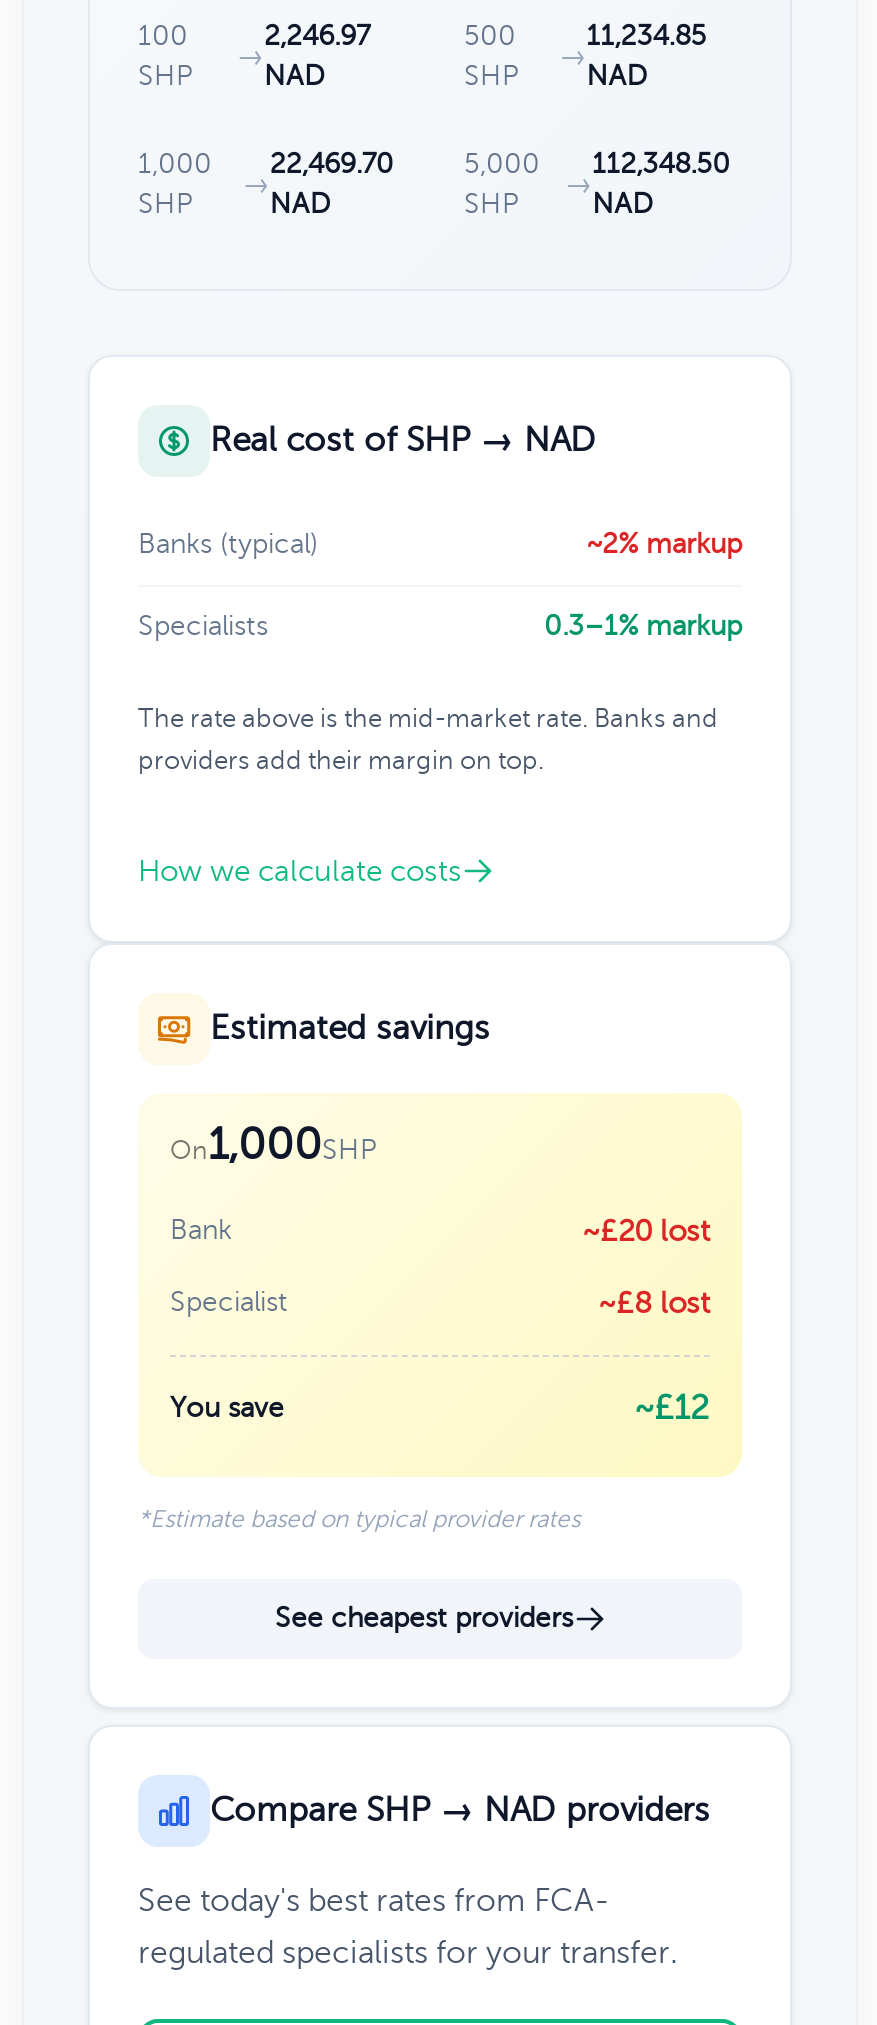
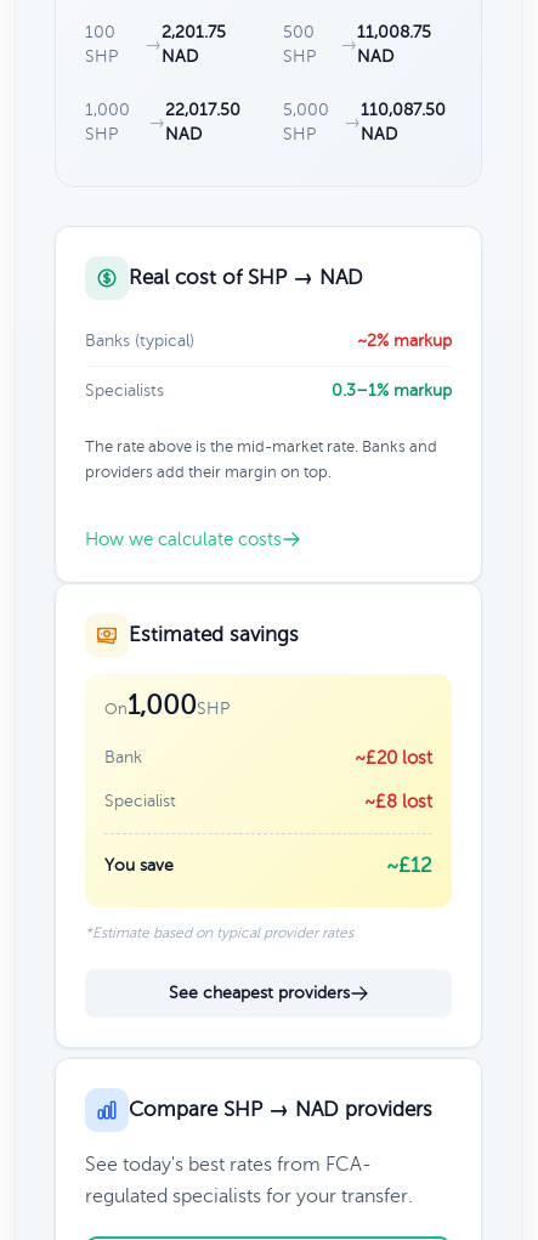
- 2,246.97
+ 2,201.75

- 11,234.85
+ 11,008.75

- 1,000 22,469.70
+ 1,000 22,017.50

- 5,000 112,348.50
+ 5,000 110,087.50
